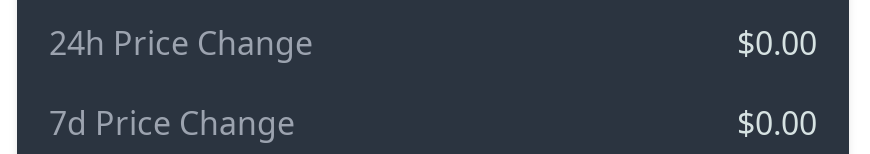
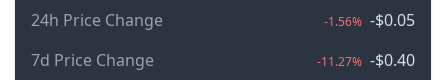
- $0.00
+ -1.56% -$0.05

- $0.00
+ -11.27% -$0.40
